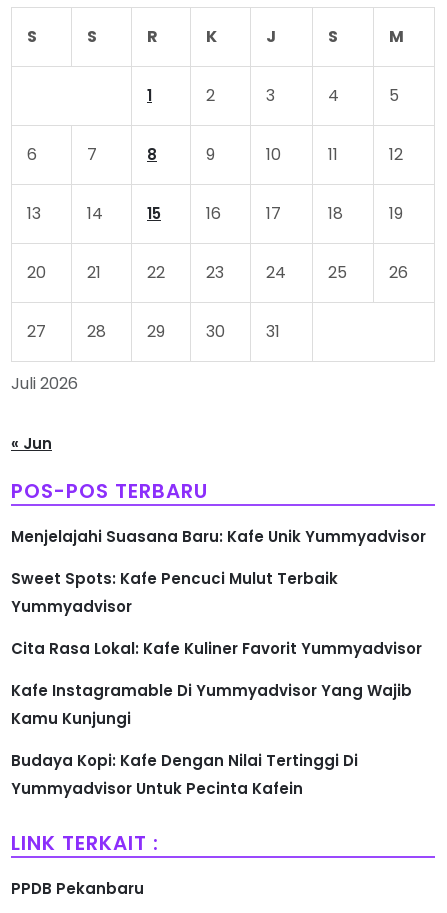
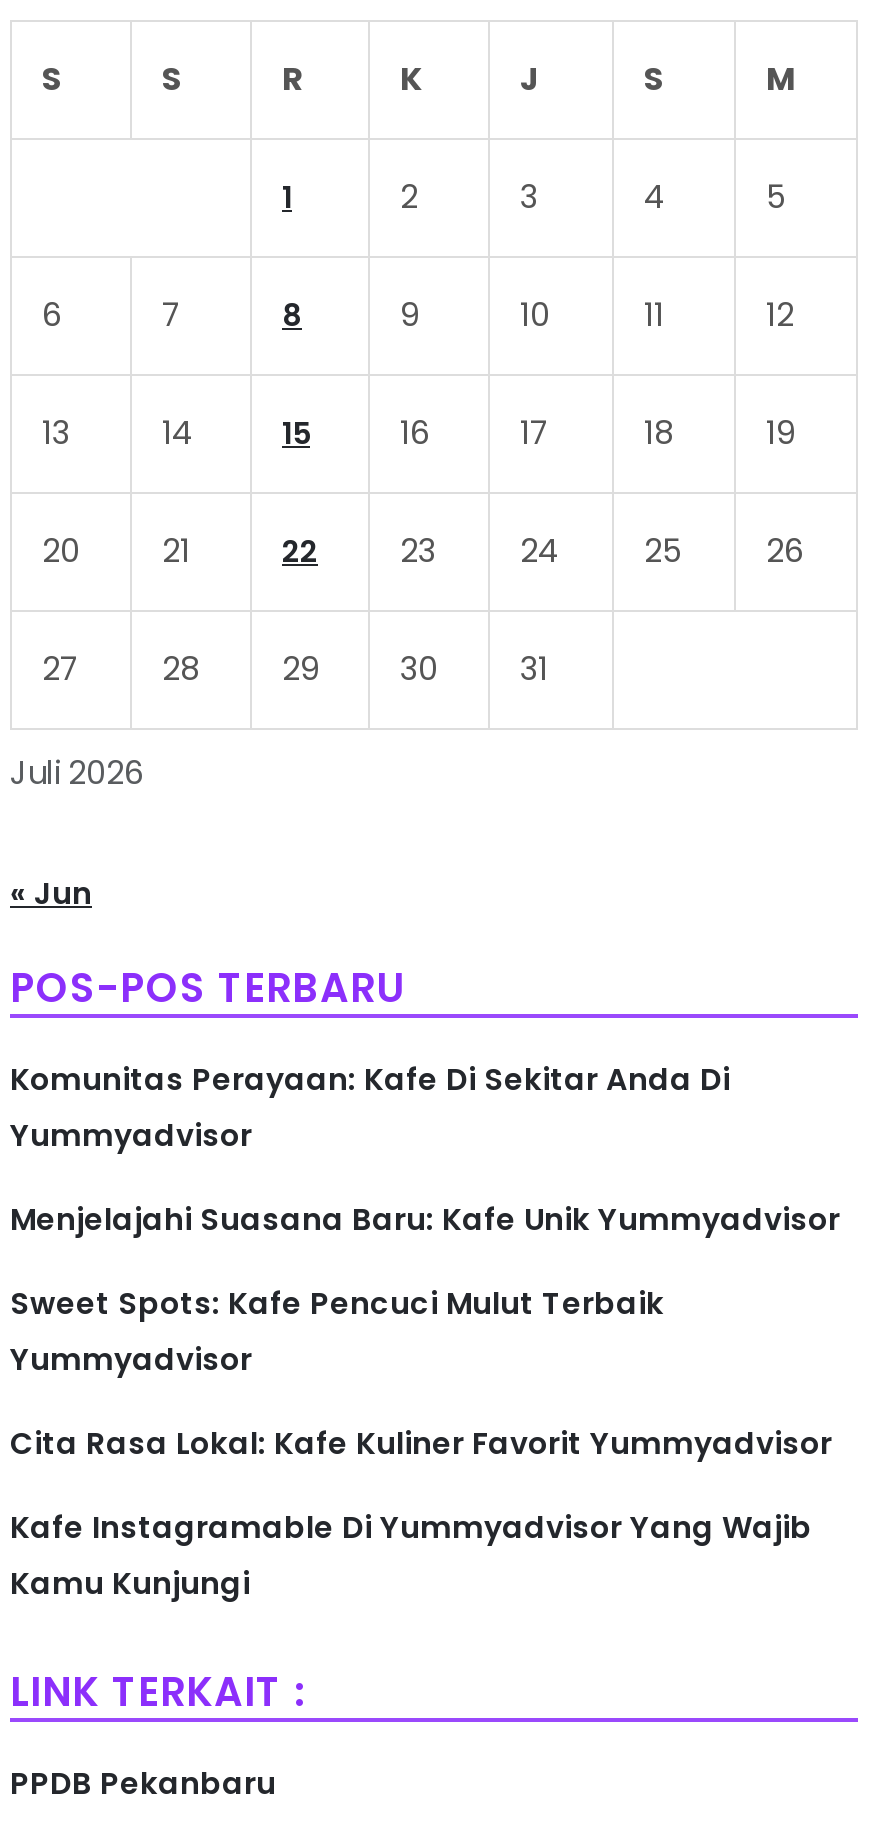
+ Komunitas Perayaan: Kafe Di Sekitar Anda Di
+ Yummyadvisor

moved down: Menjelajahi Suasana Baru: Kafe Unik Yummyadvisor | Sweet Spots: Kafe Pencuci Mulut Terbaik | Yummyadvisor | Cita Rasa Lokal: Kafe Kuliner Favorit Yummyadvisor | Kafe Instagramable Di Yummyadvisor Yang Wajib | Kamu Kunjungi

- Budaya Kopi: Kafe Dengan Nilai Tertinggi Di
- Yummyadvisor Untuk Pecinta Kafein
